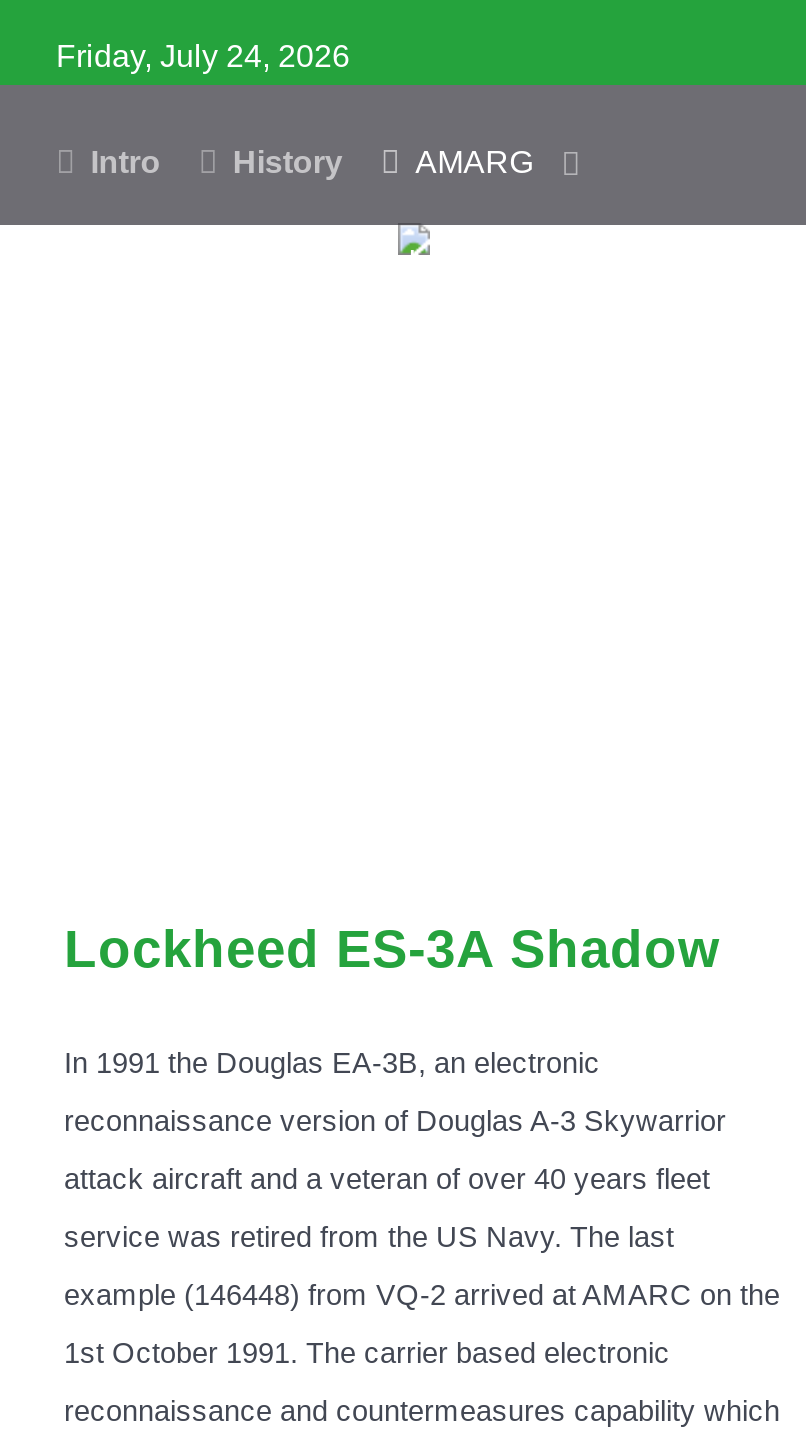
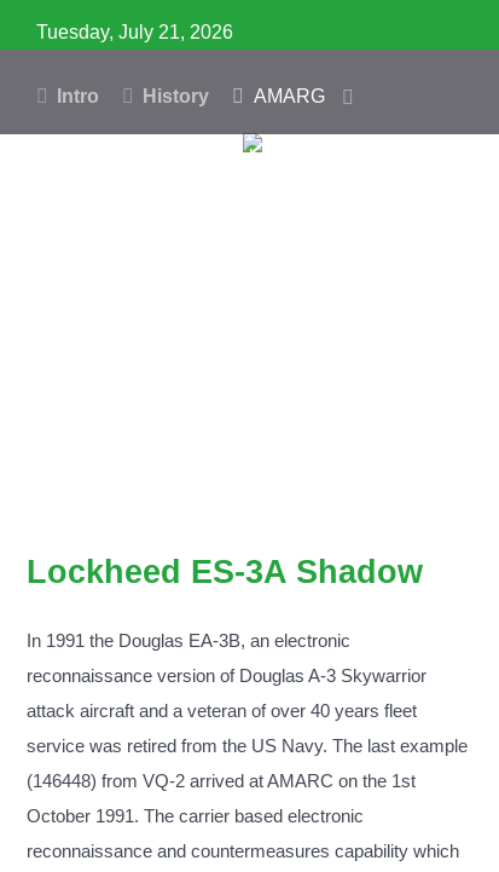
- Friday, July 24, 2026
+ Tuesday, July 21, 2026
